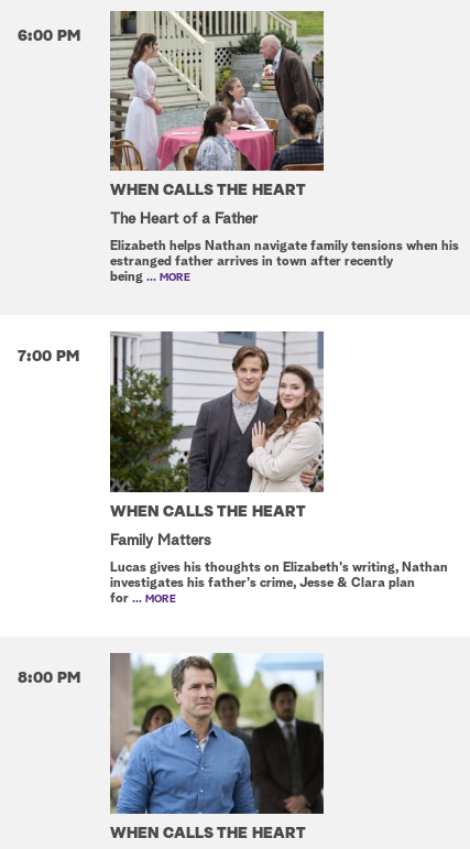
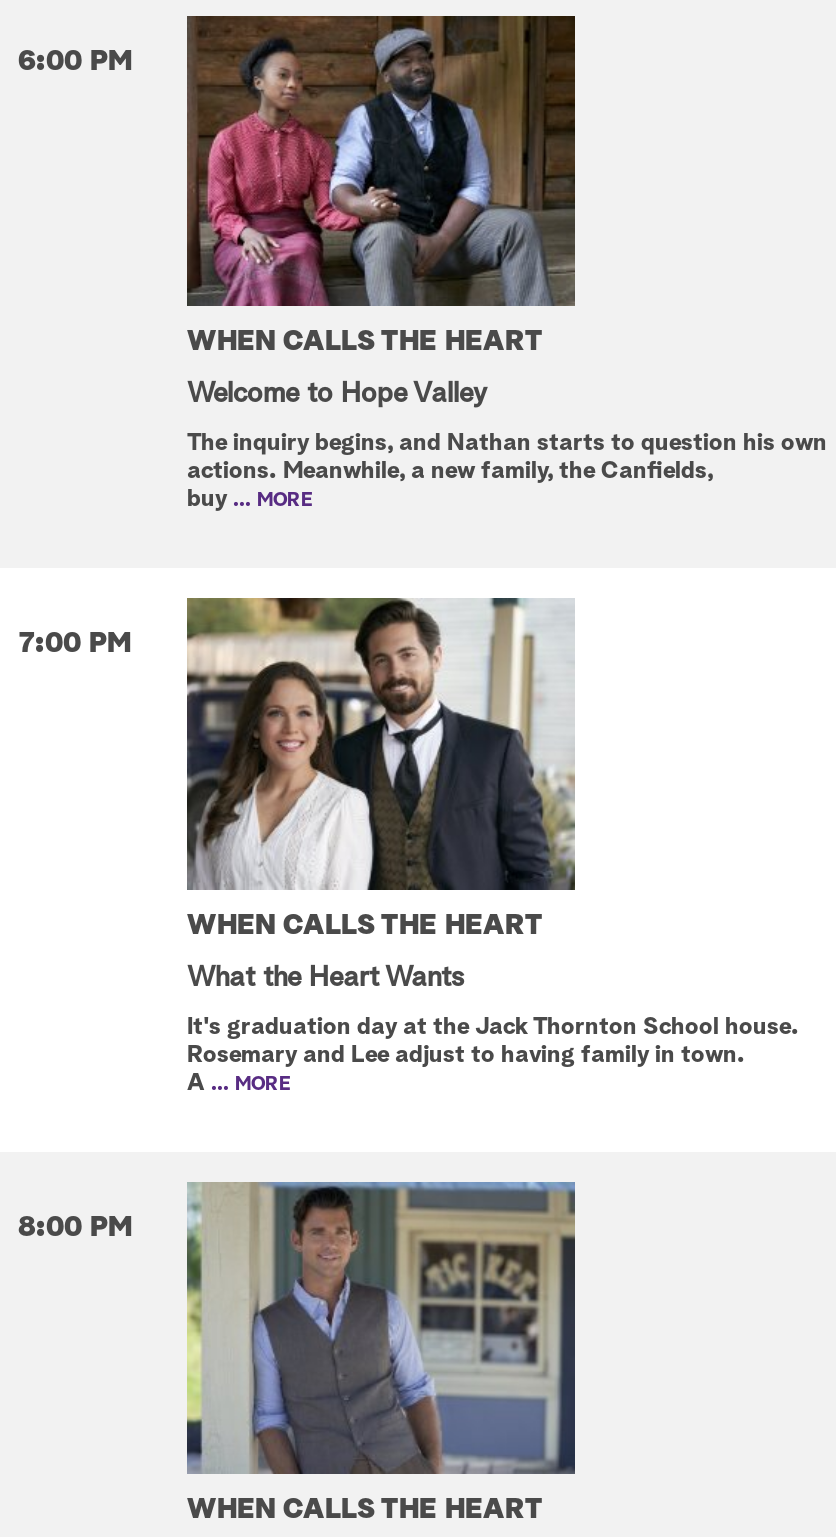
- [image]
- The Heart of a Father
+ [image]
+ Welcome to Hope Valley

- Elizabeth helps Nathan navigate family tensions when his
- estranged father arrives in town after recently
- being ... MORE
+ The inquiry begins, and Nathan starts to question his own
+ actions. Meanwhile, a new family, the Canfields,
+ buy ... MORE

- [image]
- Family Matters
+ [image]
+ What the Heart Wants

- Lucas gives his thoughts on Elizabeth's writing, Nathan
- investigates his father's crime, Jesse & Clara plan
- for ... MORE
+ It's graduation day at the Jack Thornton School house.
+ Rosemary and Lee adjust to having family in town.
+ A ... MORE

- [image]
+ [image]
